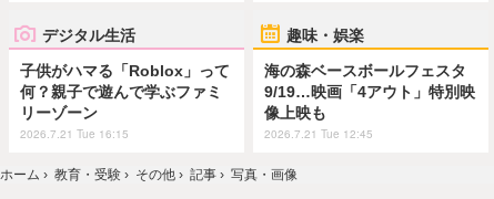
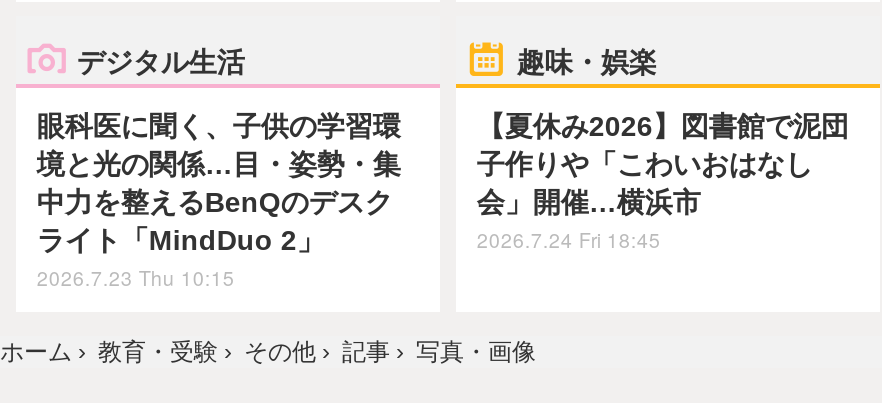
- 子供がハマる「Roblox」って
- 何？親子で遊んで学ぶファミ
- リーゾーン
- 2026.7.21 Tue 16:15
+ 眼科医に聞く、子供の学習環
+ 境と光の関係…目・姿勢・集
+ 中力を整えるBenQのデスク
+ ライト「MindDuo 2」
+ 2026.7.23 Thu 10:15

- 海の森ベースボールフェスタ
- 9/19…映画「4アウト」特別映
- 像上映も
- 2026.7.21 Tue 12:45
+ 【夏休み2026】図書館で泥団
+ 子作りや「こわいおはなし
+ 会」開催…横浜市
+ 2026.7.24 Fri 18:45
